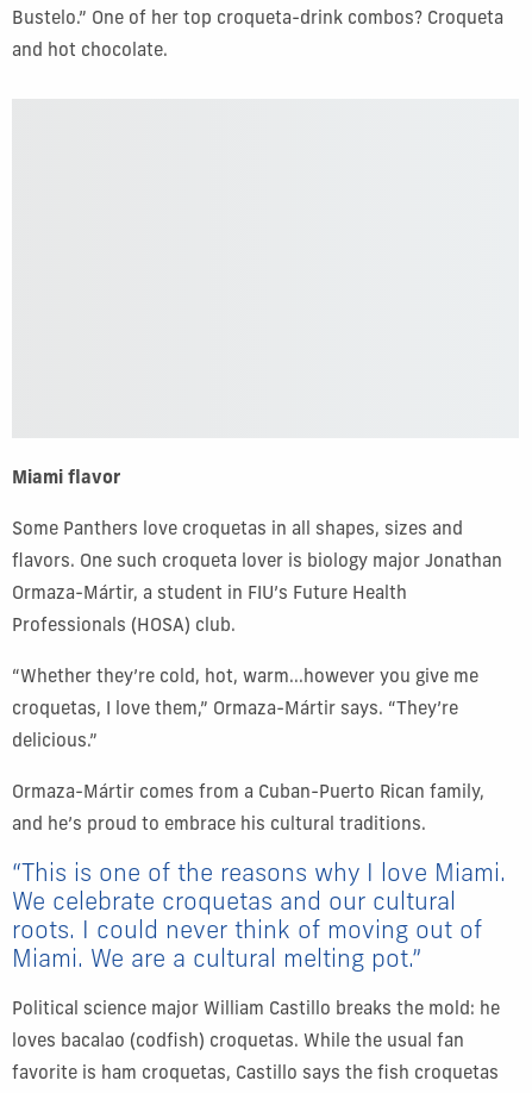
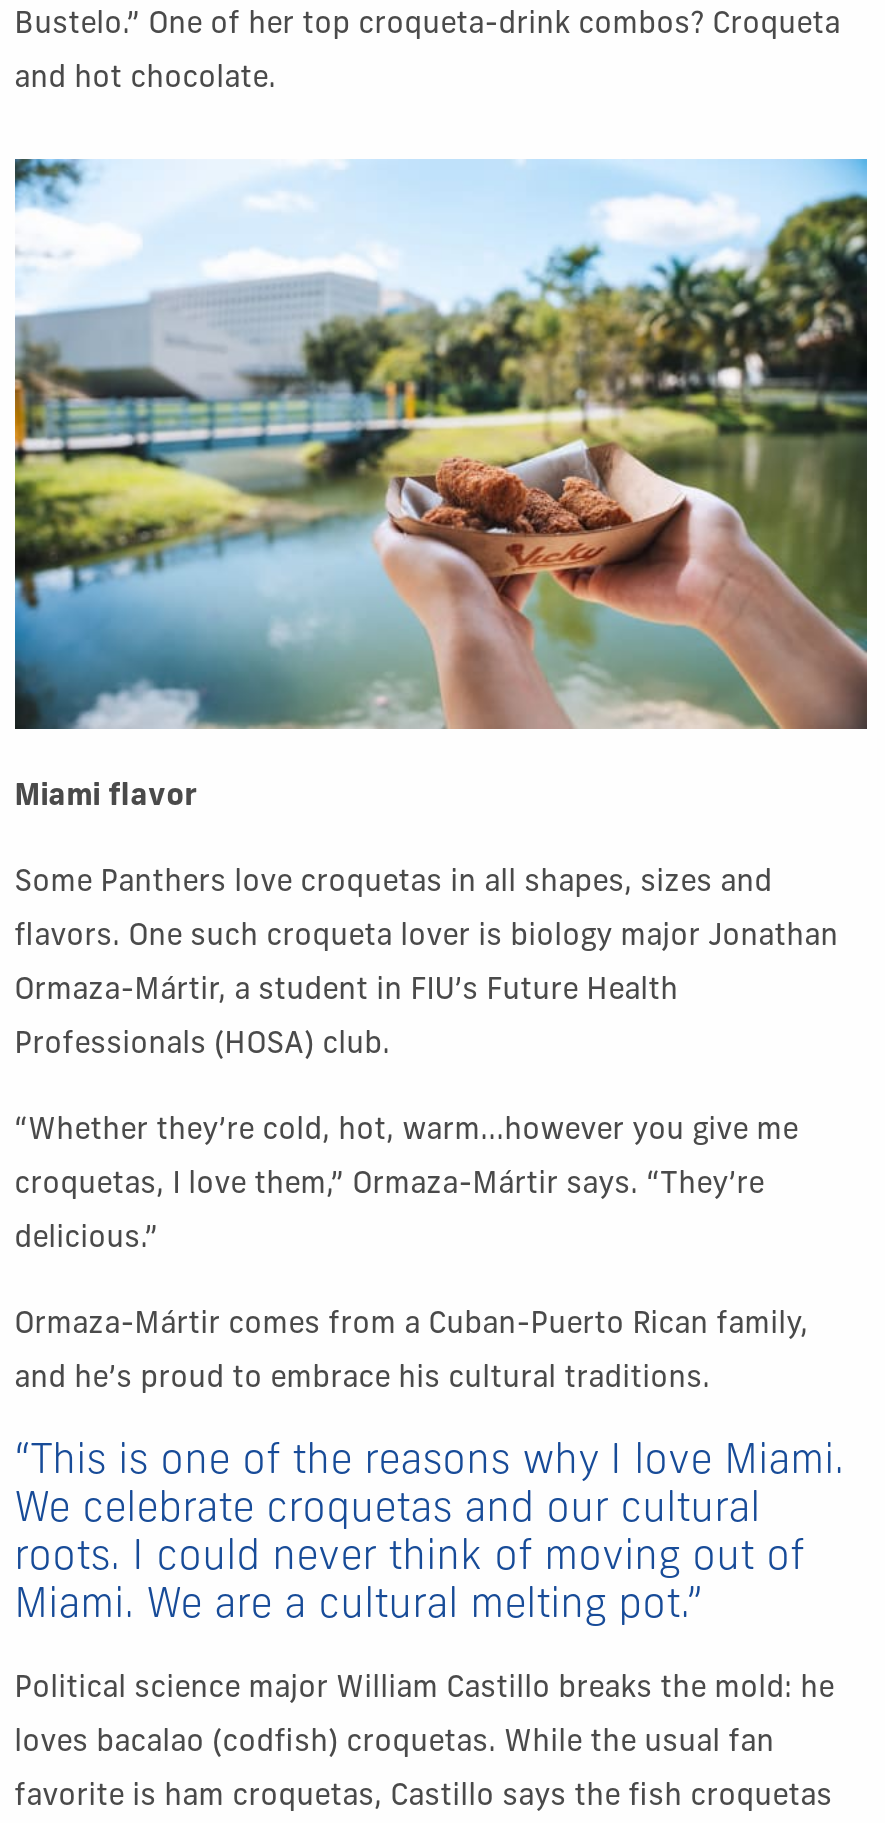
+ [image]
